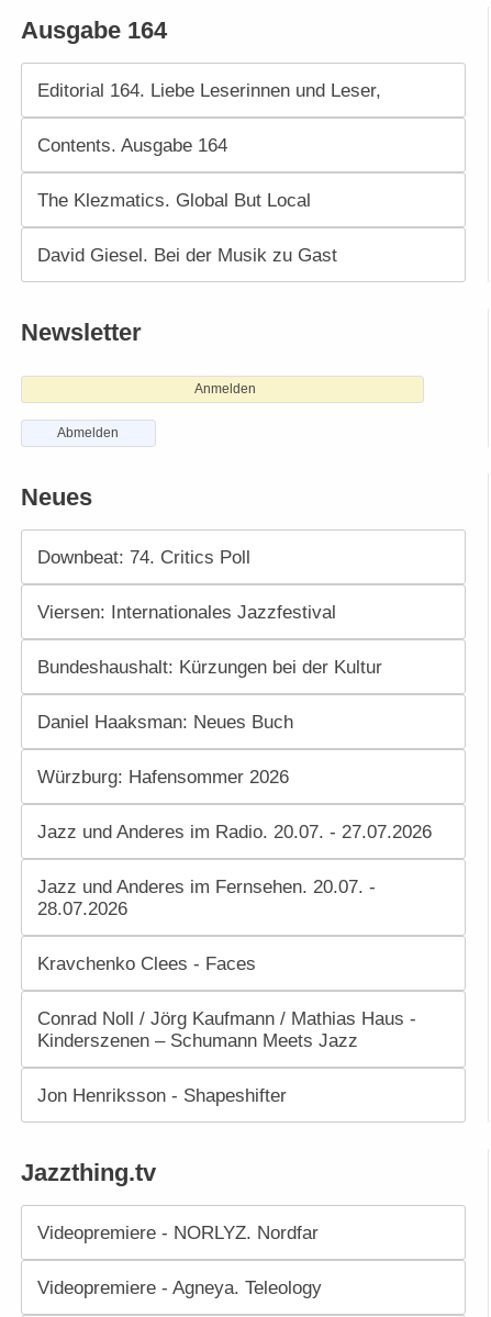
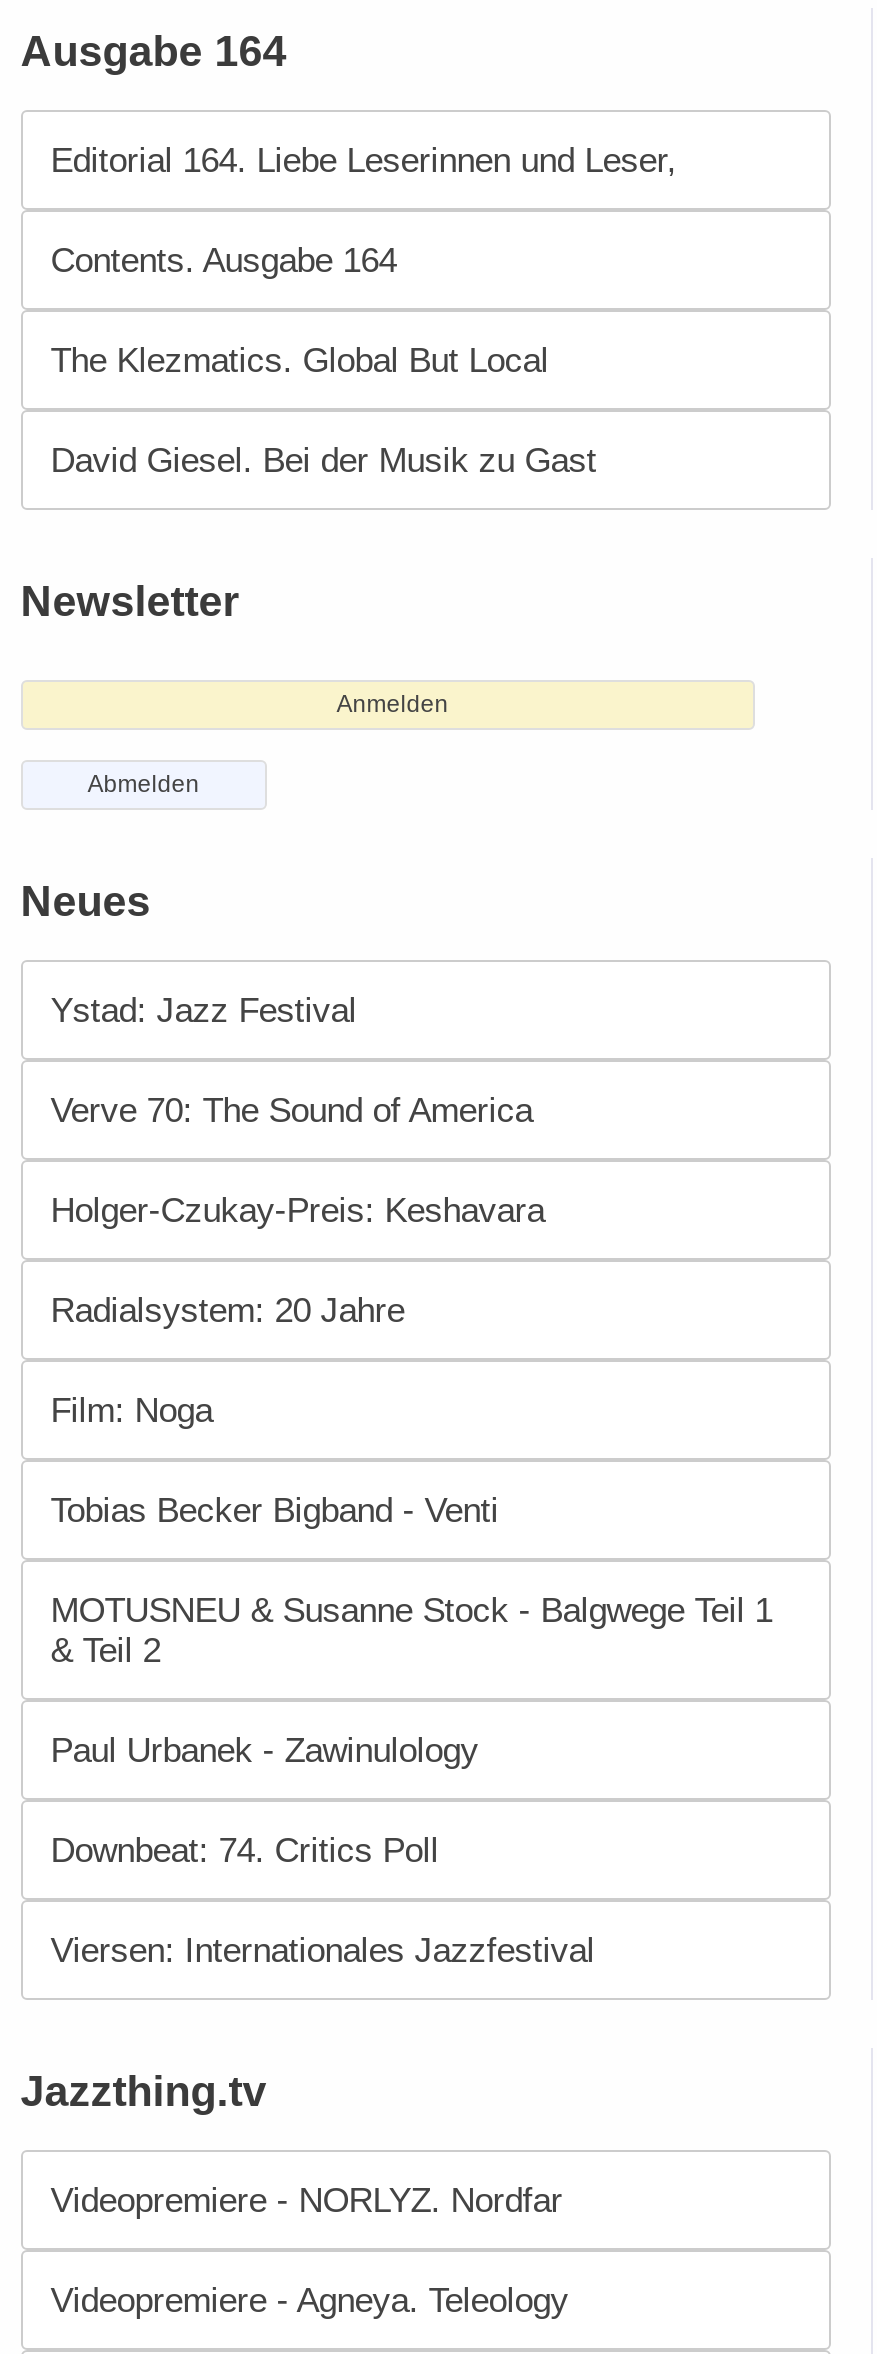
+ Ystad: Jazz Festival
+ Verve 70: The Sound of America
+ Holger-Czukay-Preis: Keshavara
+ Radialsystem: 20 Jahre
+ Film: Noga
+ Tobias Becker Bigband - Venti
+ MOTUSNEU & Susanne Stock - Balgwege Teil 1
+ & Teil 2
+ Paul Urbanek - Zawinulology

moved down: Downbeat: 74. Critics Poll | Viersen: Internationales Jazzfestival

- Bundeshaushalt: Kürzungen bei der Kultur
- Daniel Haaksman: Neues Buch
- Würzburg: Hafensommer 2026
- Jazz und Anderes im Radio. 20.07. - 27.07.2026
- Jazz und Anderes im Fernsehen. 20.07. -
- 28.07.2026
- Kravchenko Clees - Faces
- Conrad Noll / Jörg Kaufmann / Mathias Haus -
- Kinderszenen – Schumann Meets Jazz
- Jon Henriksson - Shapeshifter
